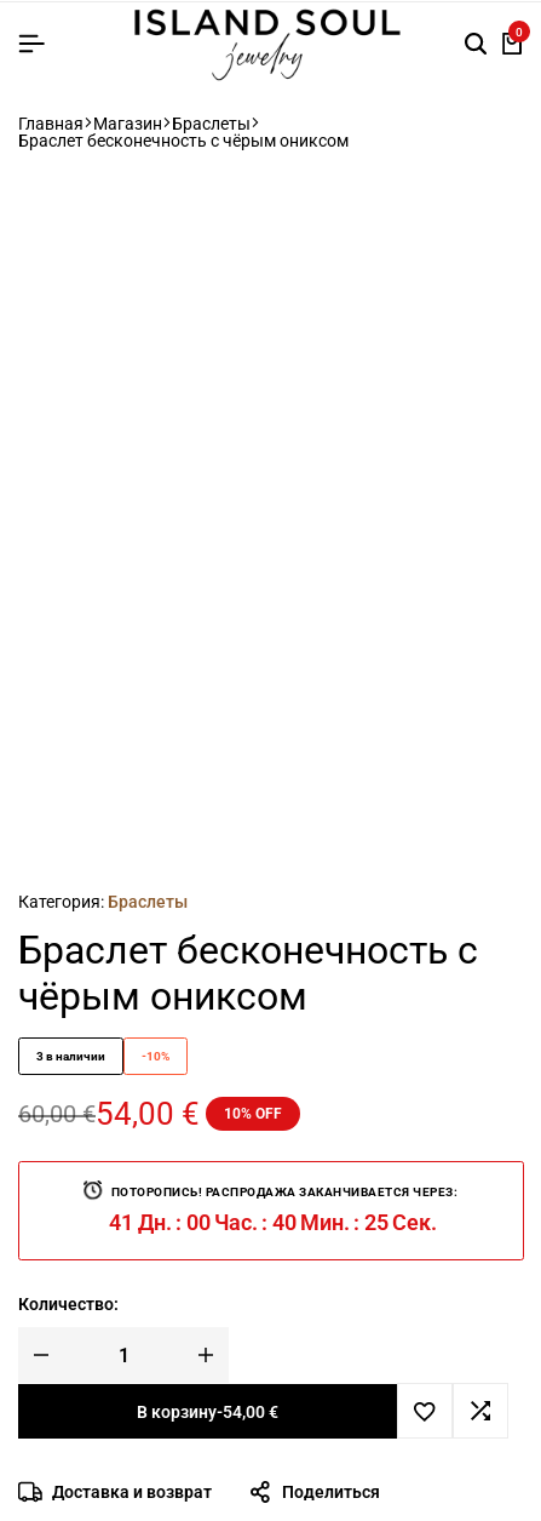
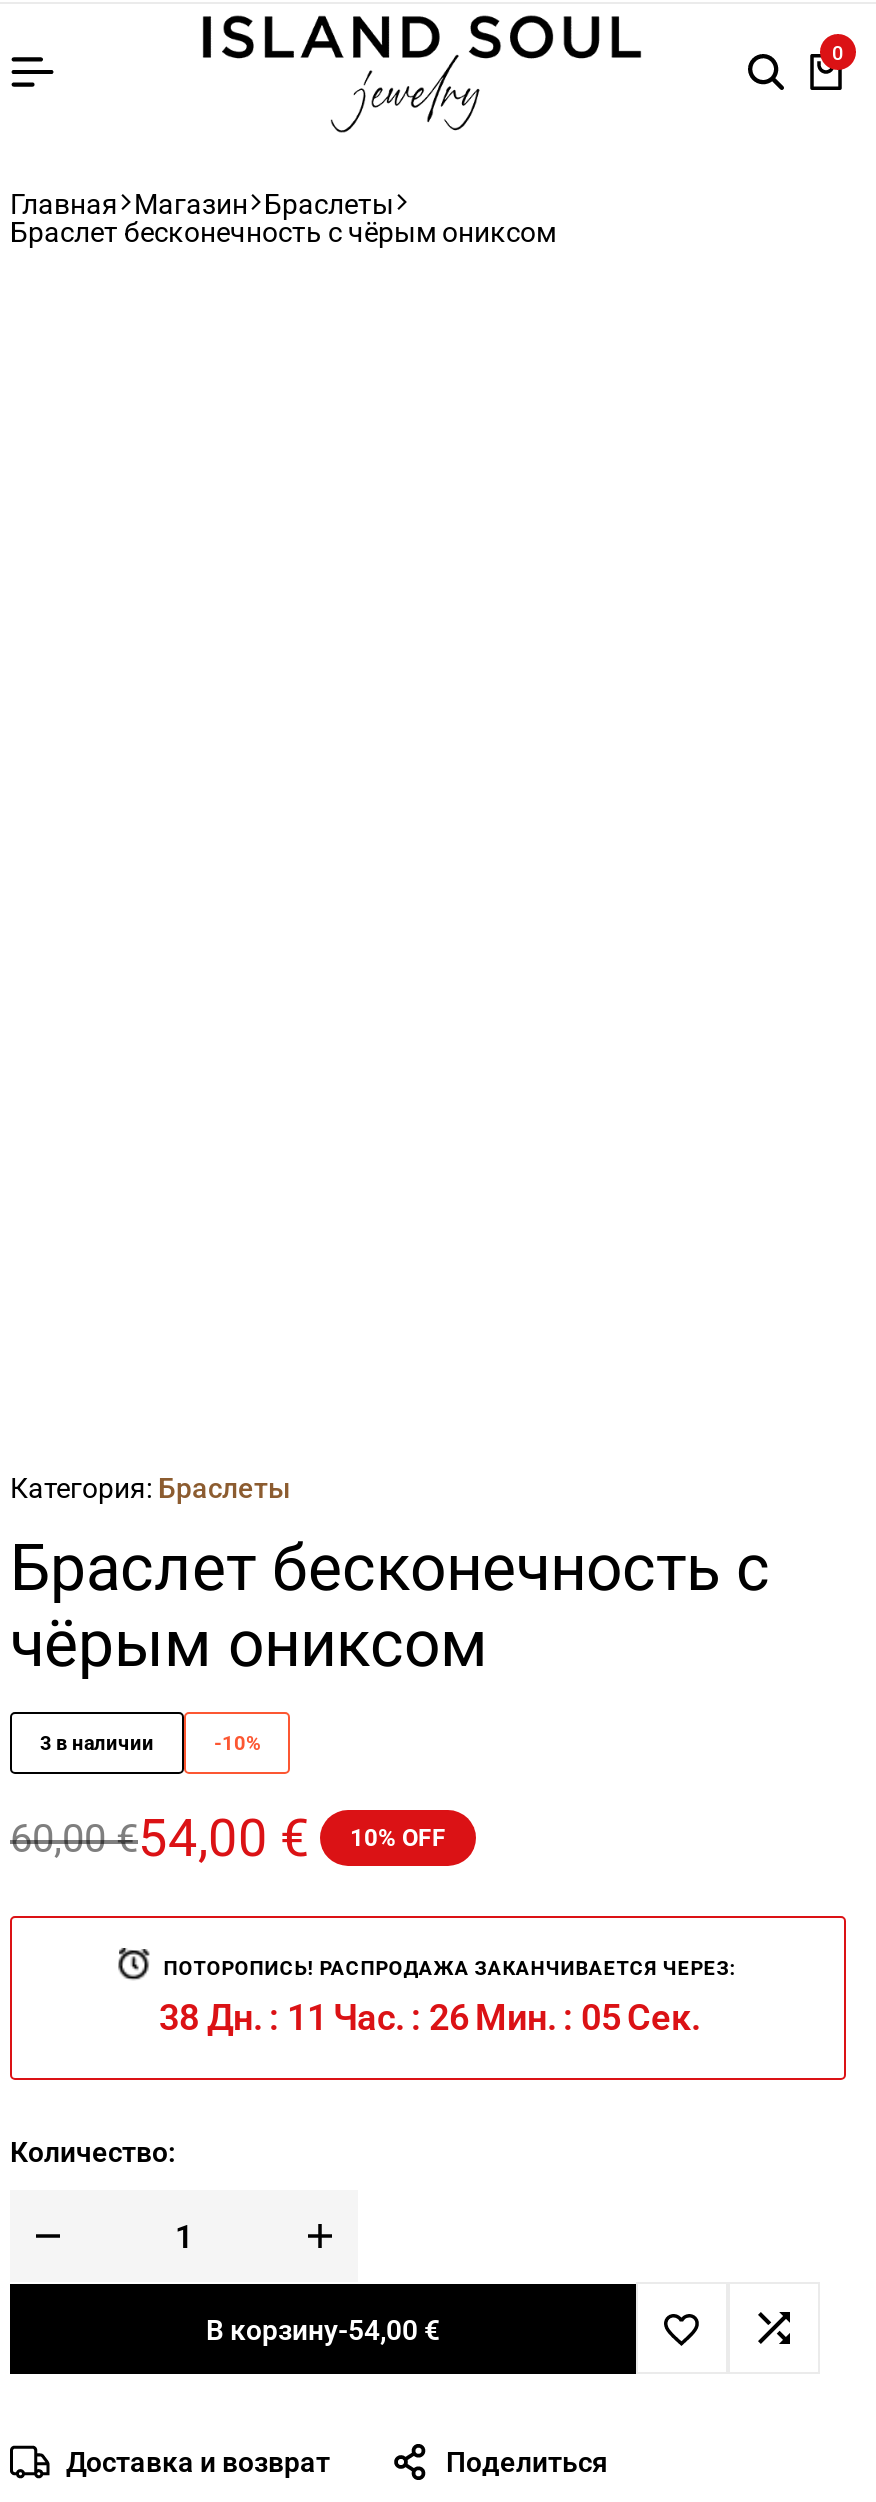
- 41 Дн. : 00 Час. : 40 Мин. : 25 Сек.
+ 38 Дн. : 11 Час. : 26 Мин. : 05 Сек.
